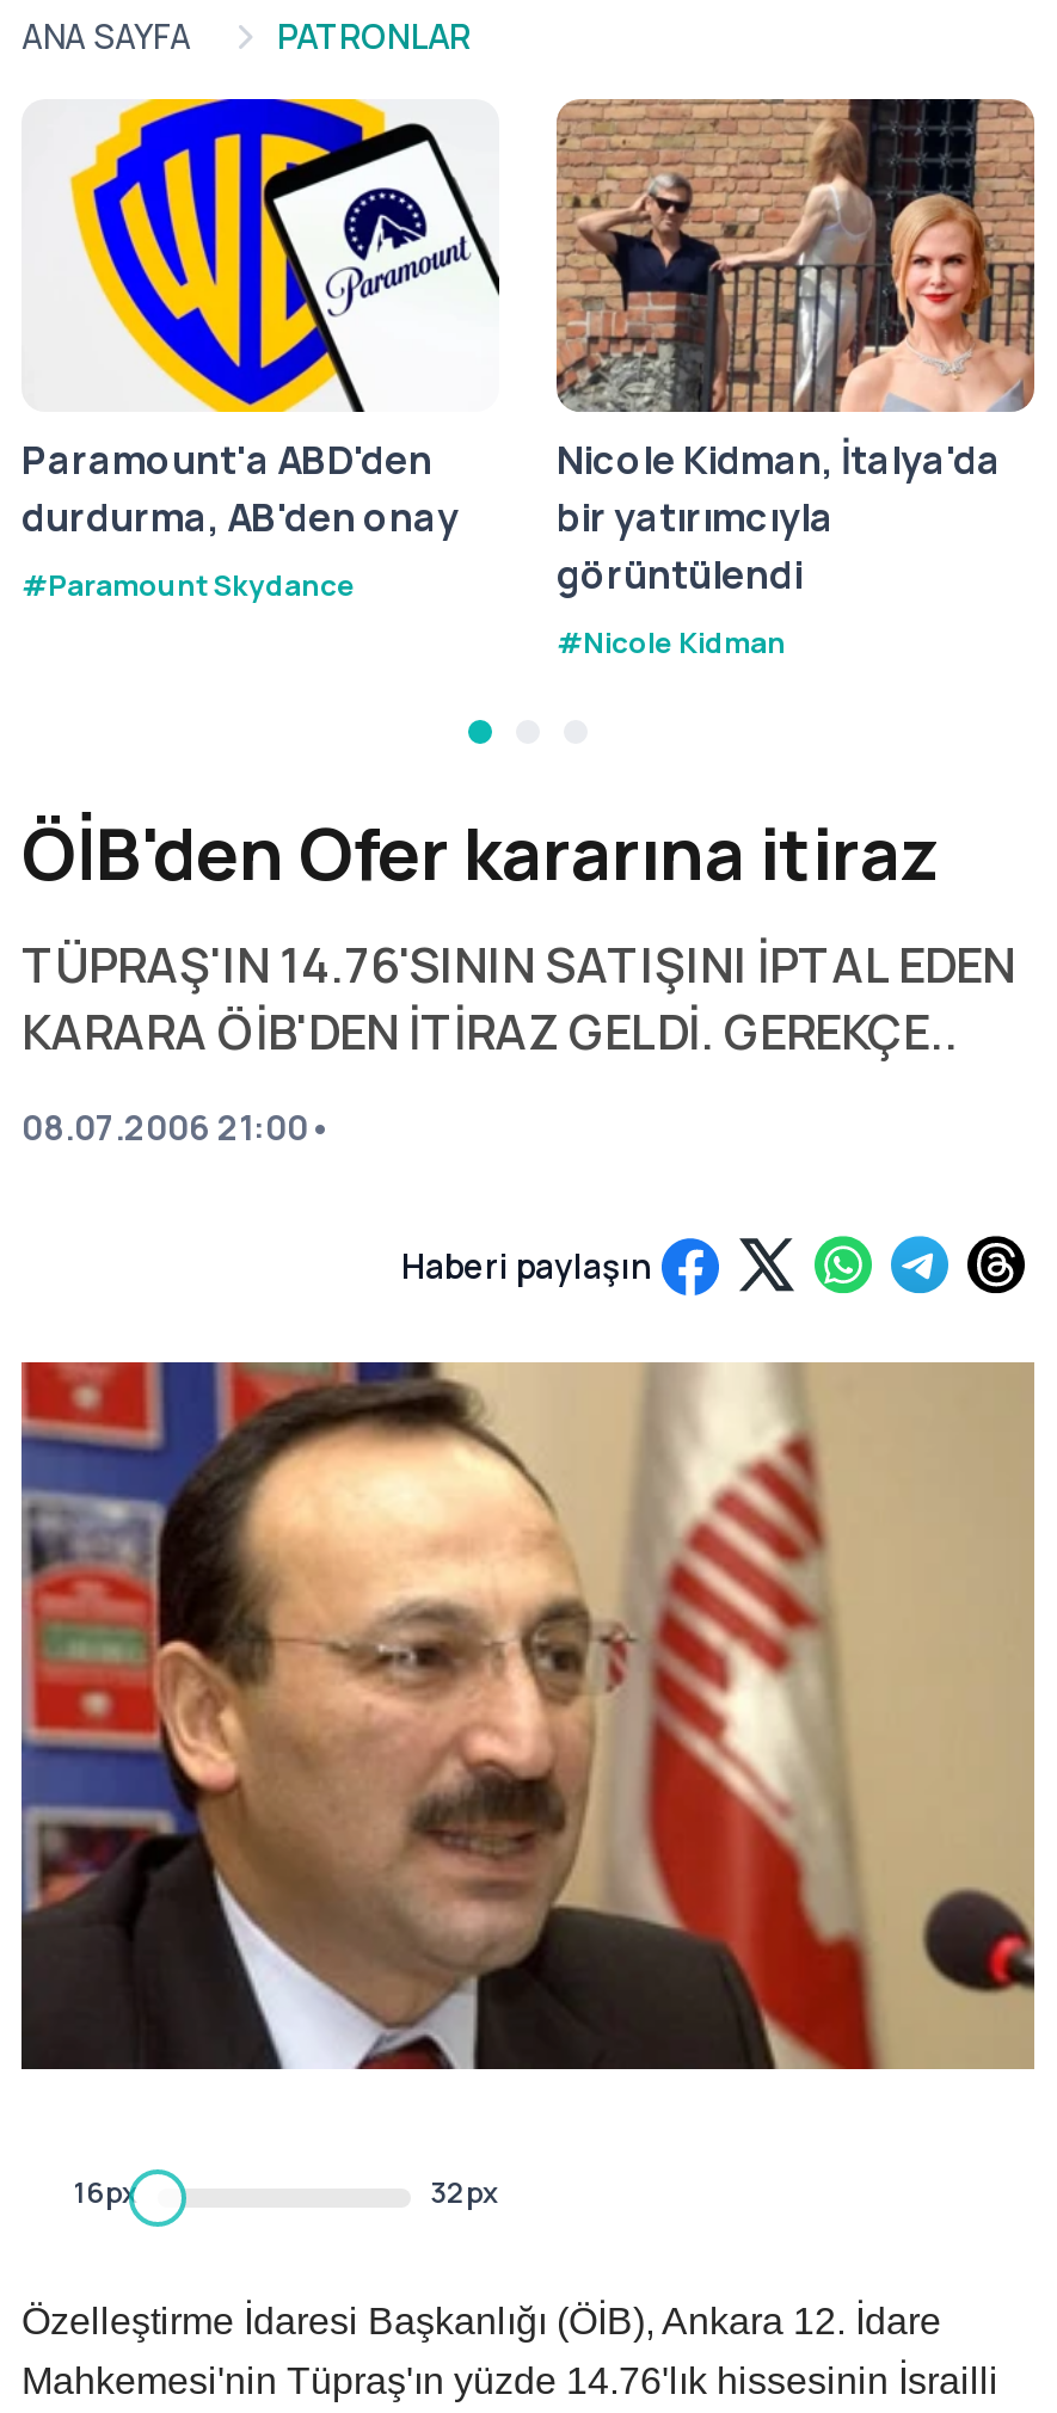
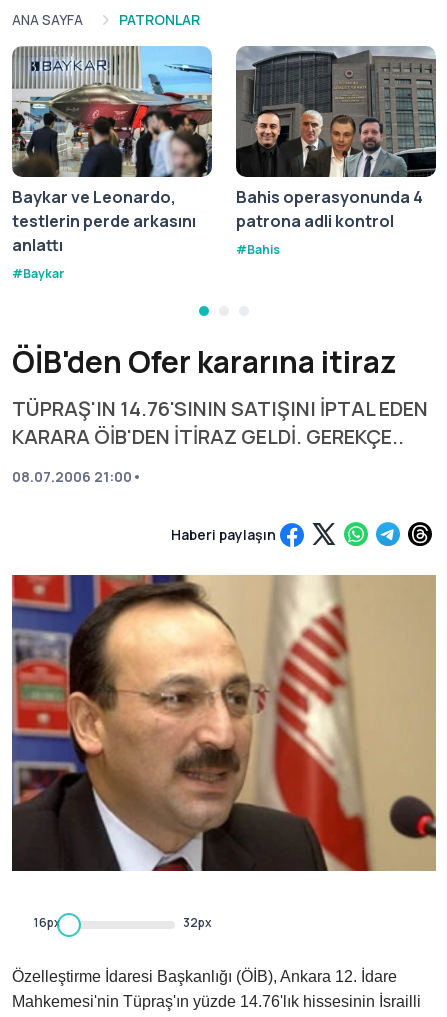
- [image]
- Paramount'a ABD'den
- durdurma, AB'den onay
- #Paramount Skydance
+ [image]
+ Baykar ve Leonardo,
+ testlerin perde arkasını
+ anlattı
+ #Baykar

- [image]
- Nicole Kidman, İtalya'da
- bir yatırımcıyla
- görüntülendi
- #Nicole Kidman
+ [image]
+ Bahis operasyonunda 4
+ patrona adli kontrol
+ #Bahis
